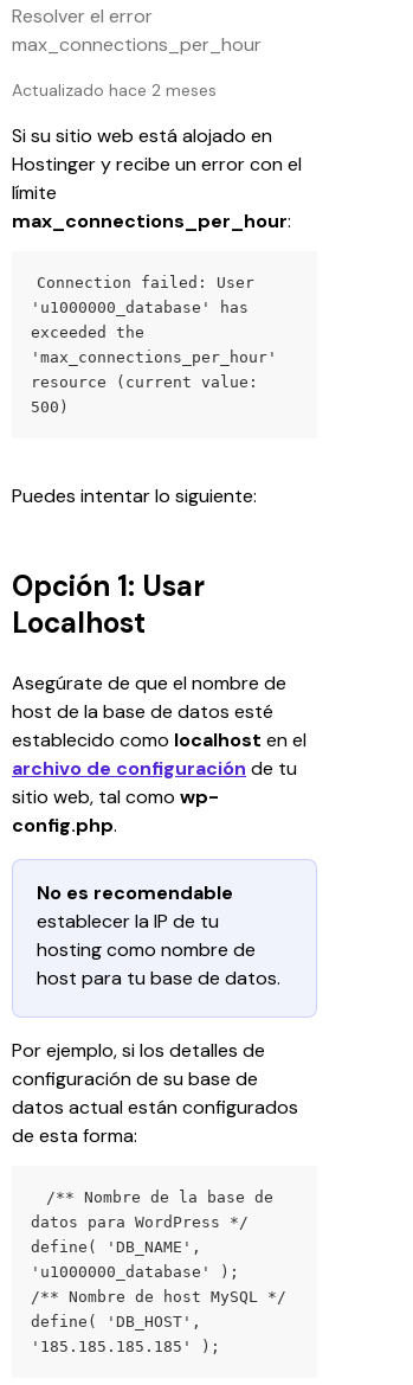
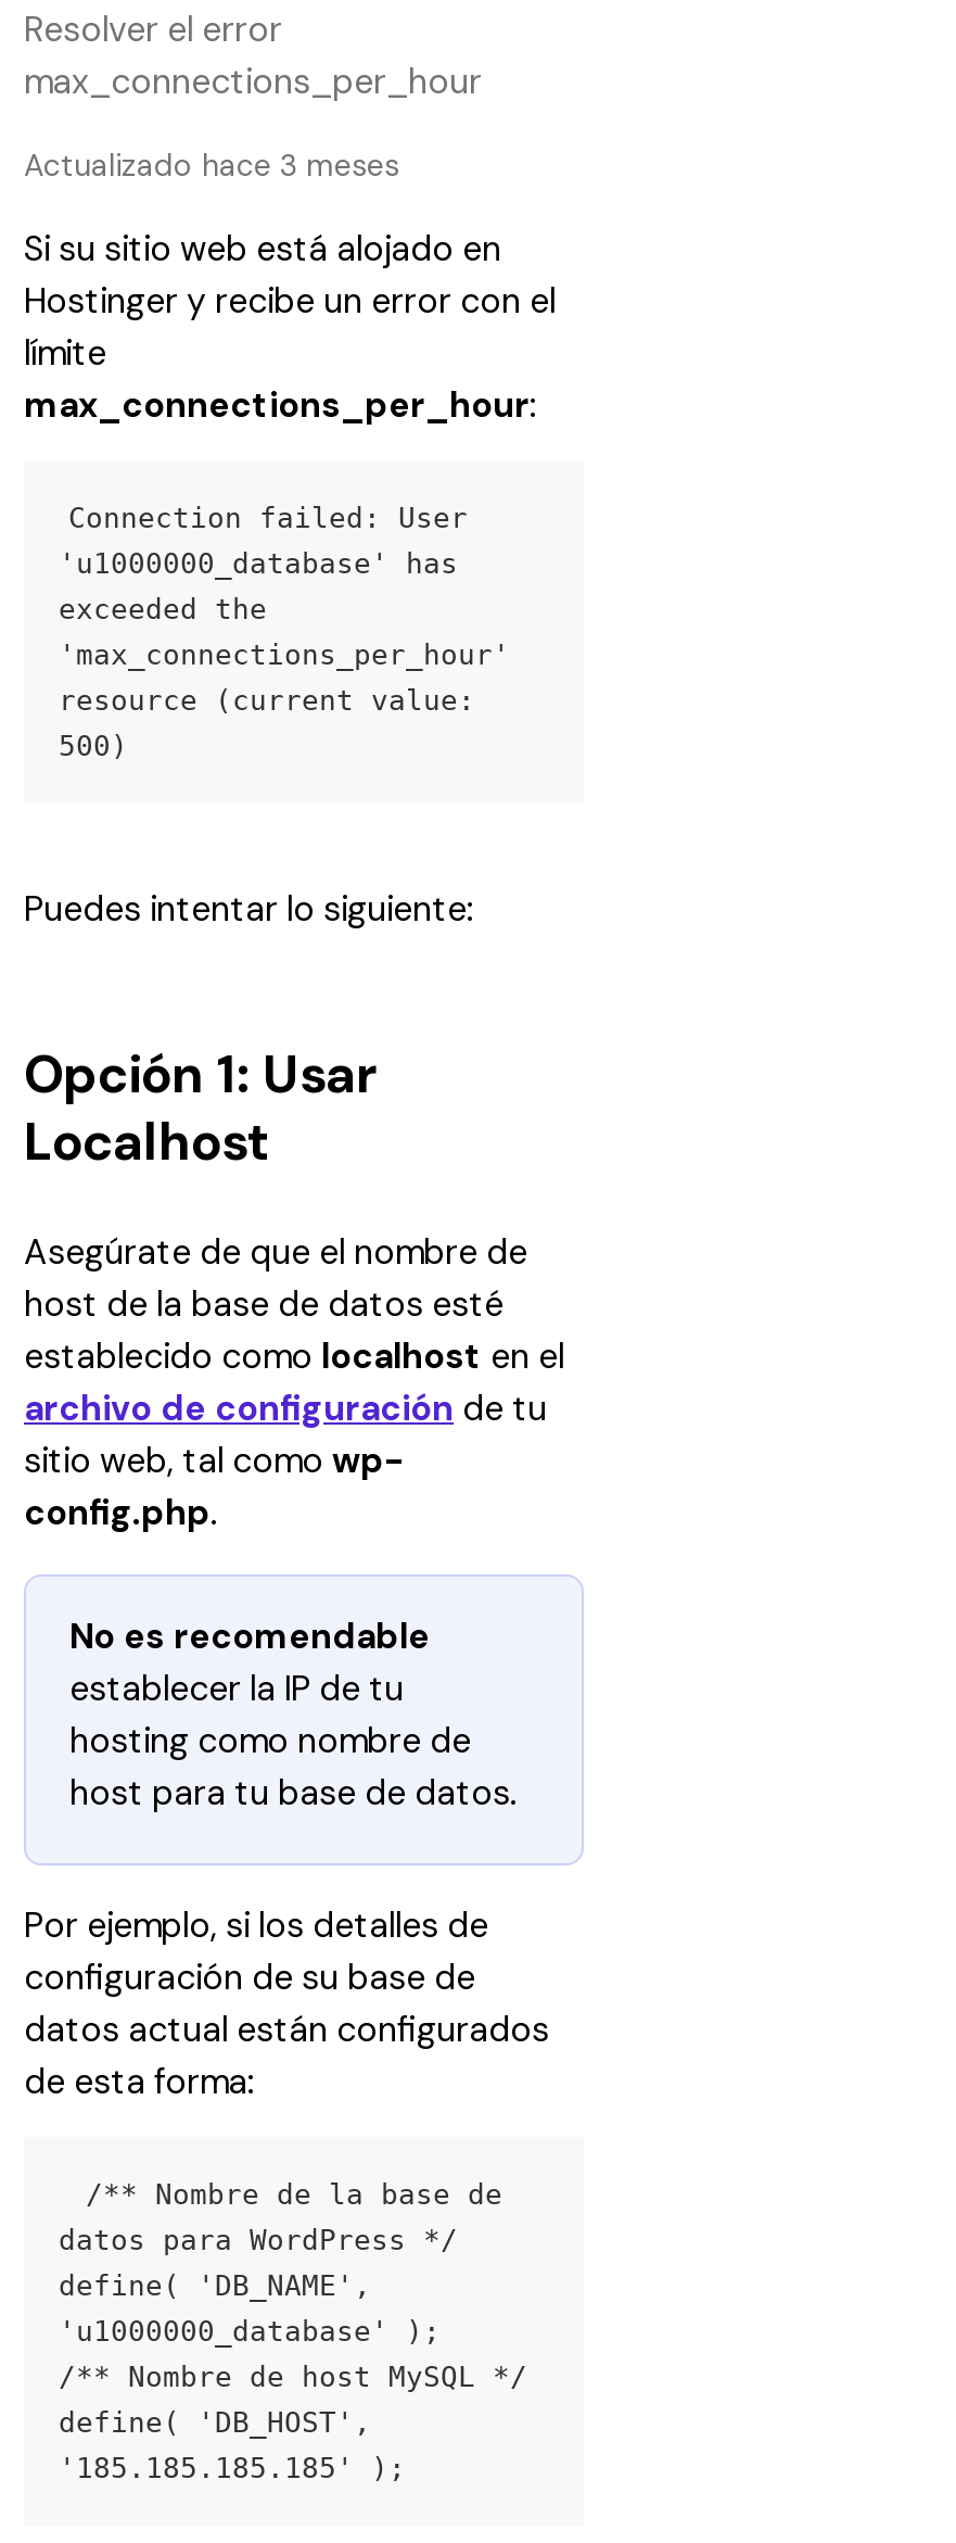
- Actualizado hace 2 meses
+ Actualizado hace 3 meses
